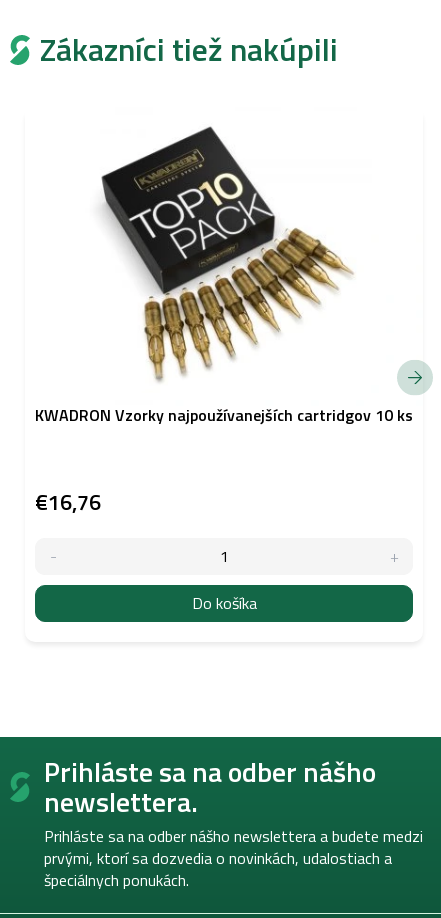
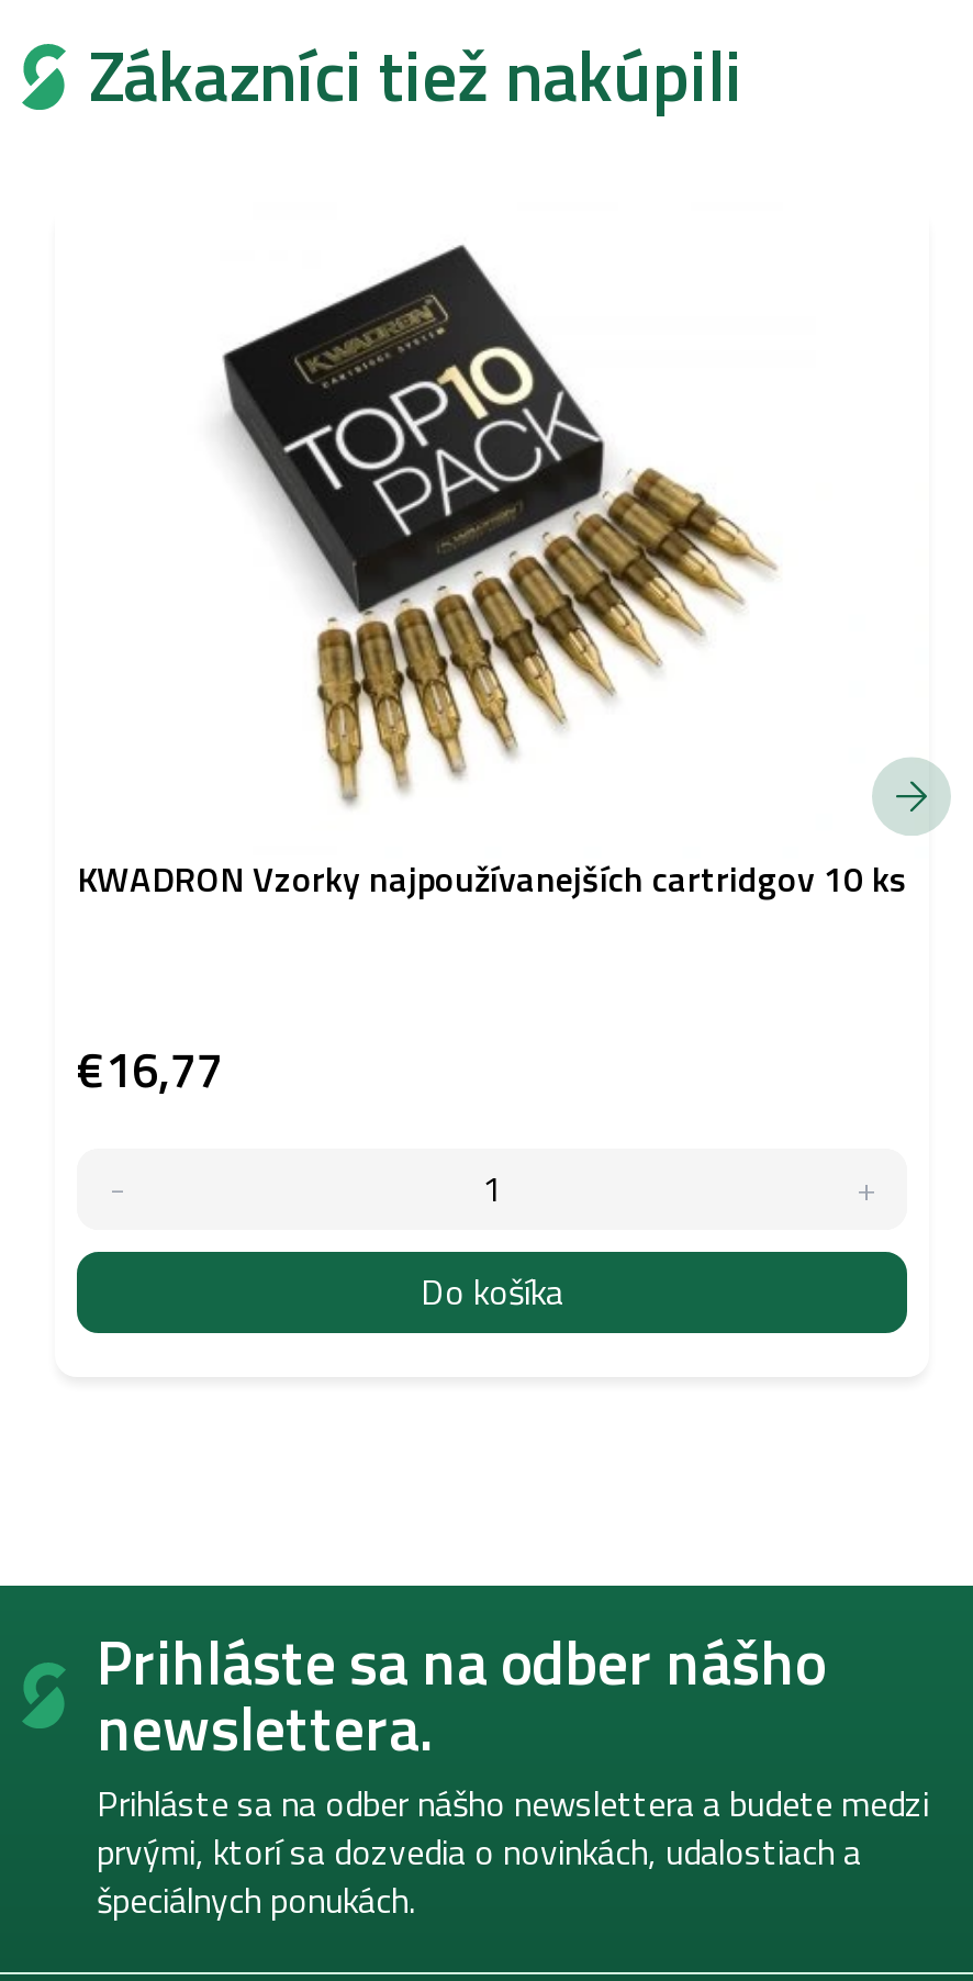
- €16,76
+ €16,77
